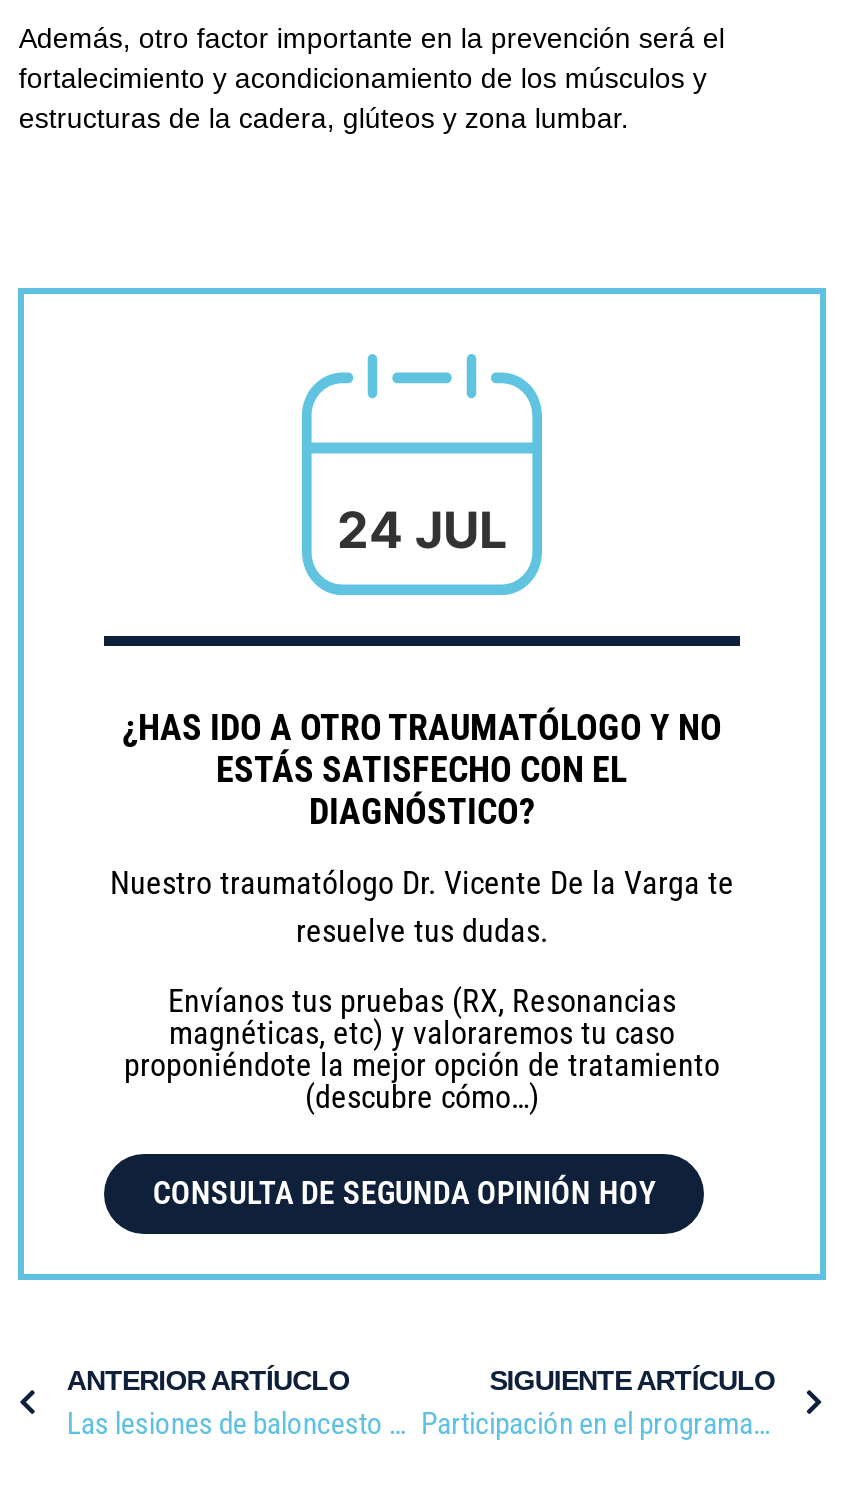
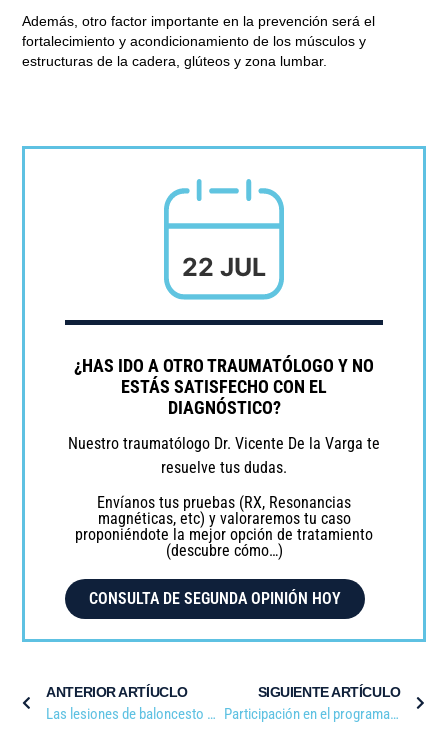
- 24 JUL
+ 22 JUL
